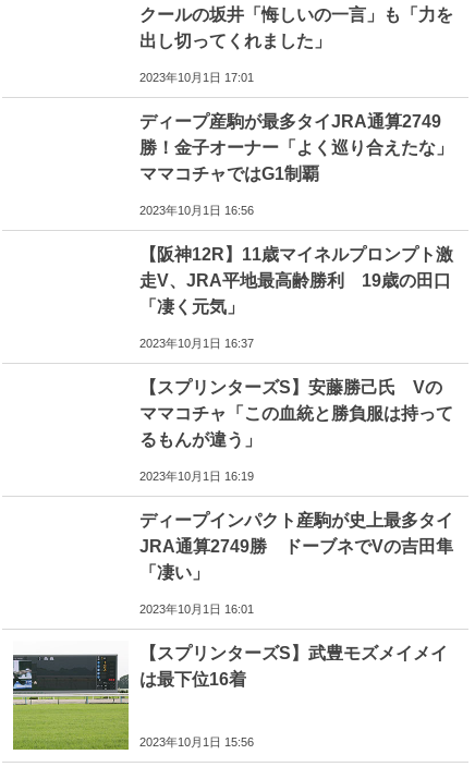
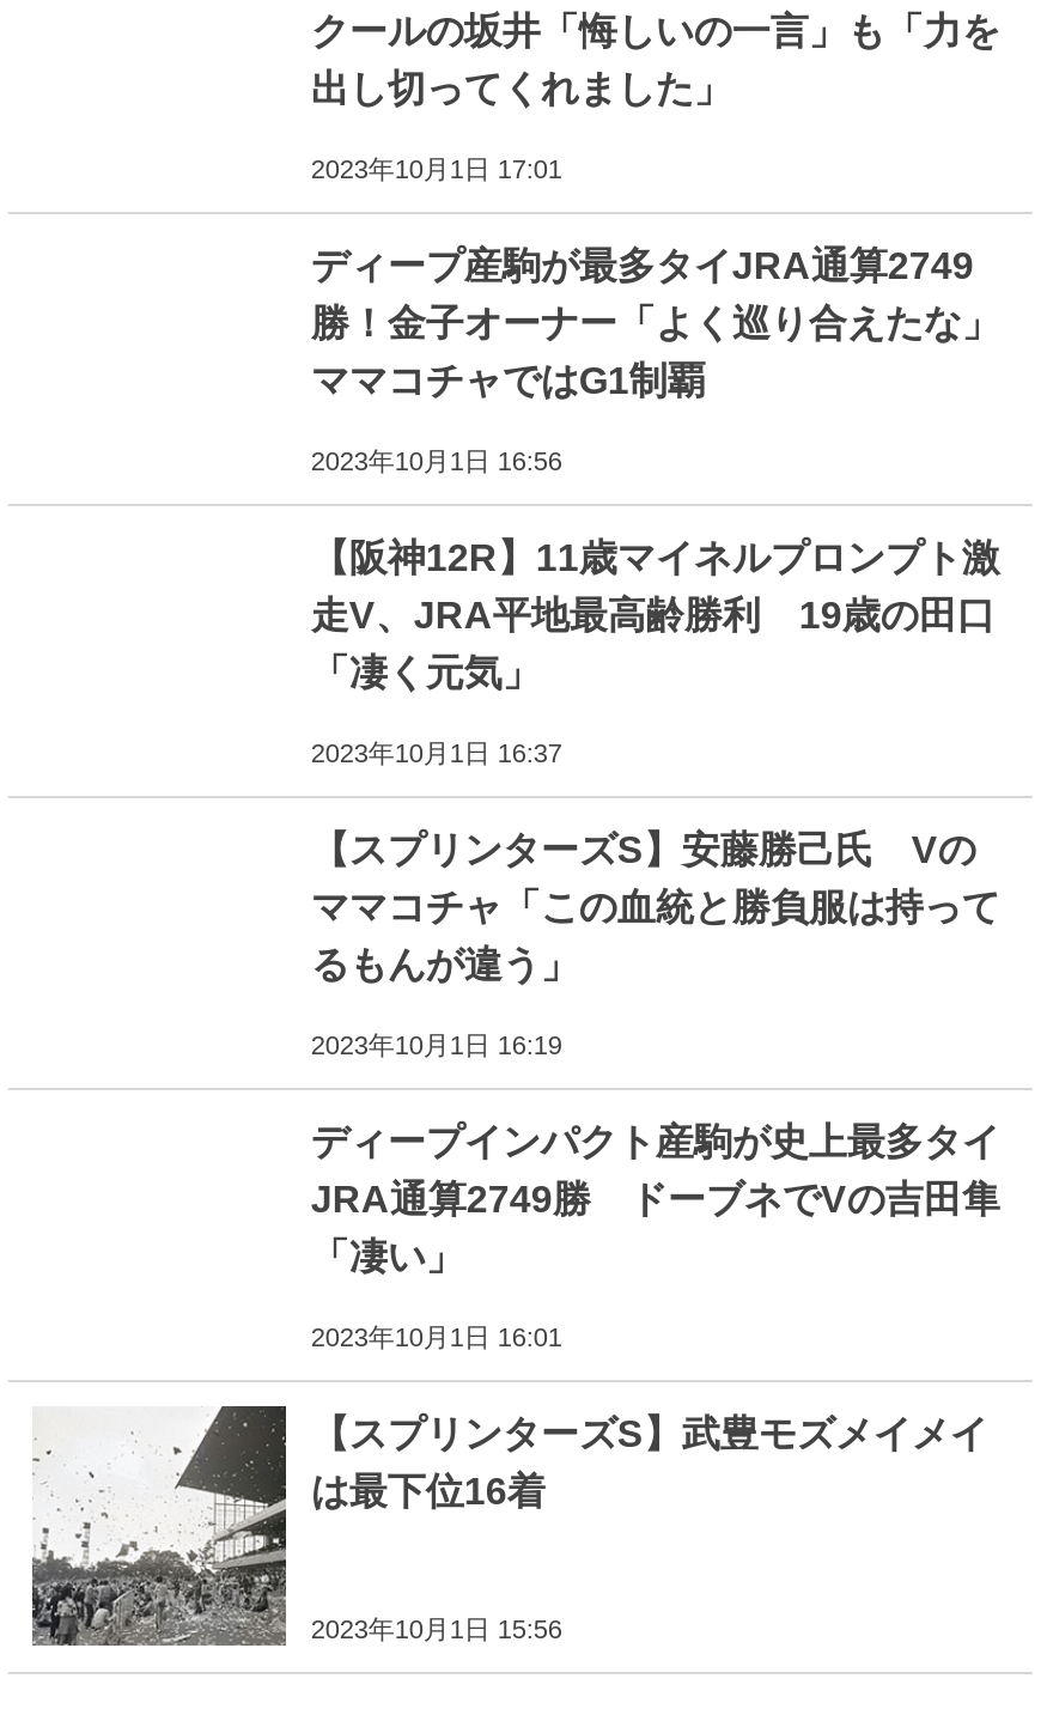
- [image]
+ [image]
